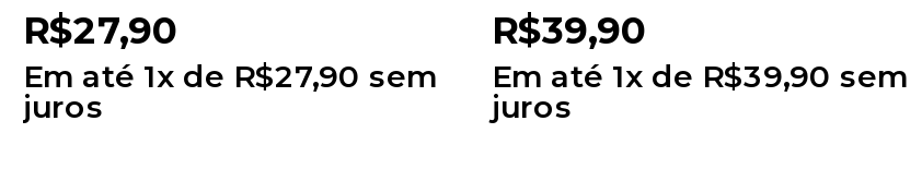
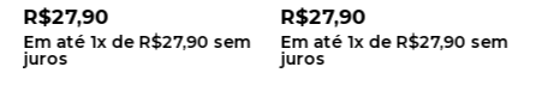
- R$39,90
- Em até 1x de R$39,90 sem
+ R$27,90
+ Em até 1x de R$27,90 sem
